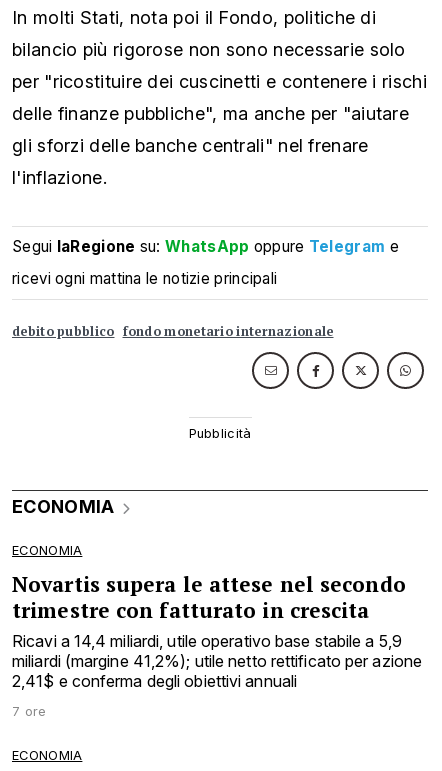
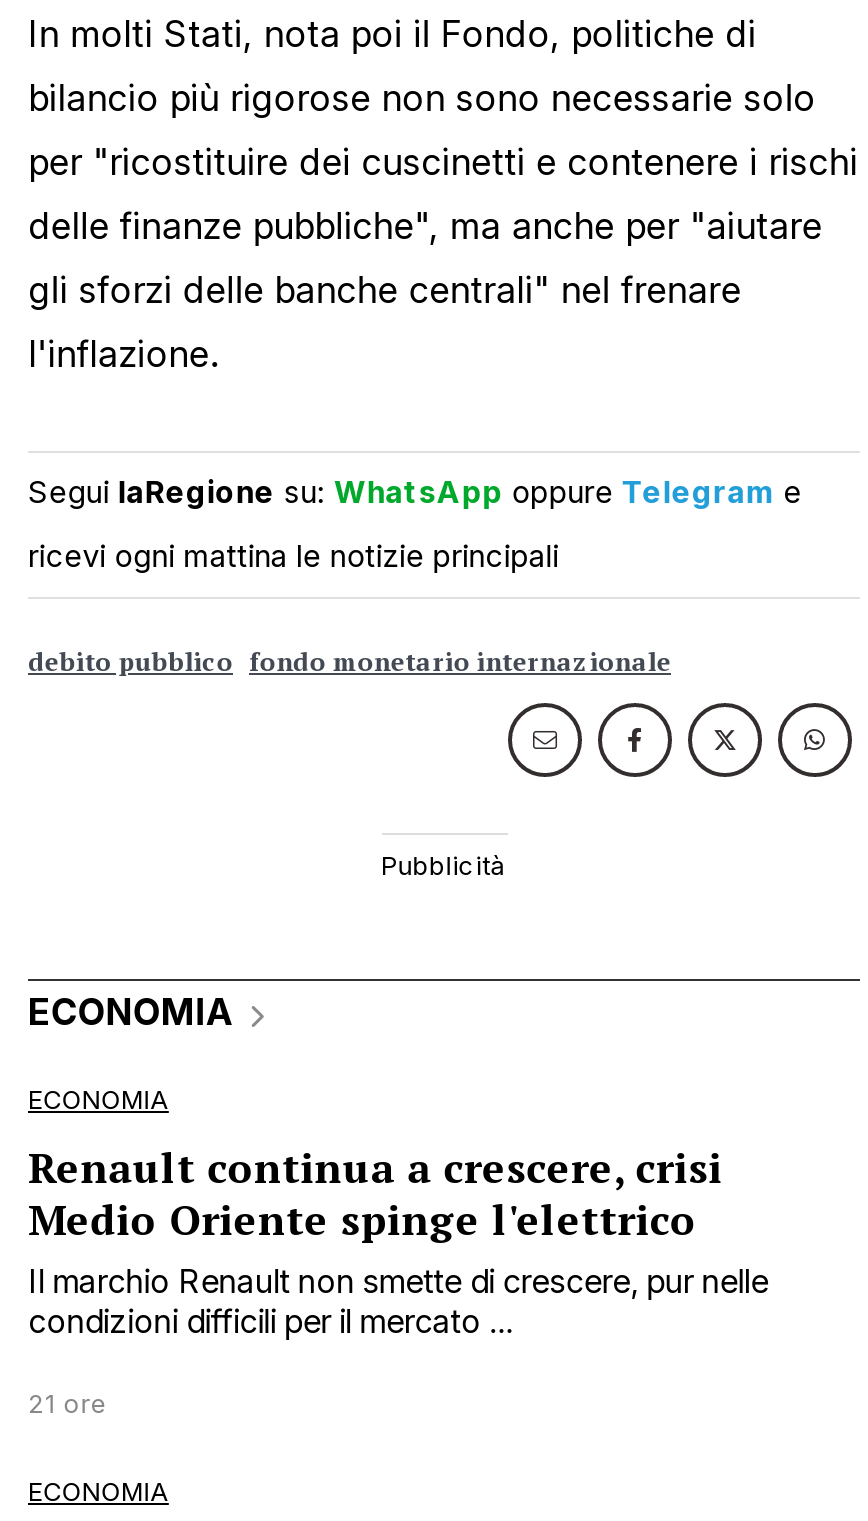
- Novartis supera le attese nel secondo
- trimestre con fatturato in crescita
- Ricavi a 14,4 miliardi, utile operativo base stabile a 5,9
- miliardi (margine 41,2%); utile netto rettificato per azione
- 2,41$ e conferma degli obiettivi annuali
+ Renault continua a crescere, crisi
+ Medio Oriente spinge l'elettrico
+ Il marchio Renault non smette di crescere, pur nelle
+ condizioni difficili per il mercato ...

- 7 ore
+ 21 ore
